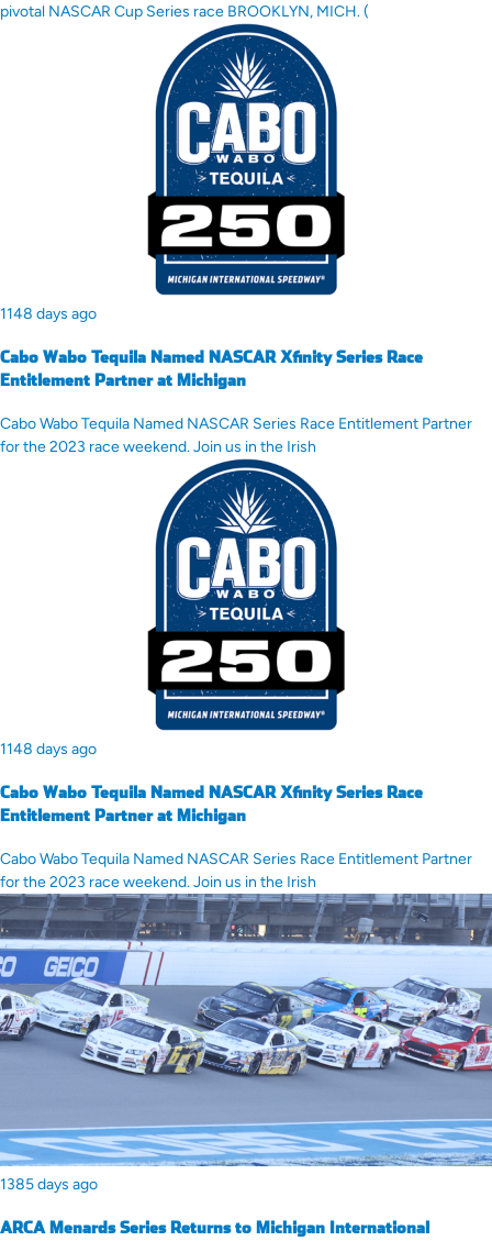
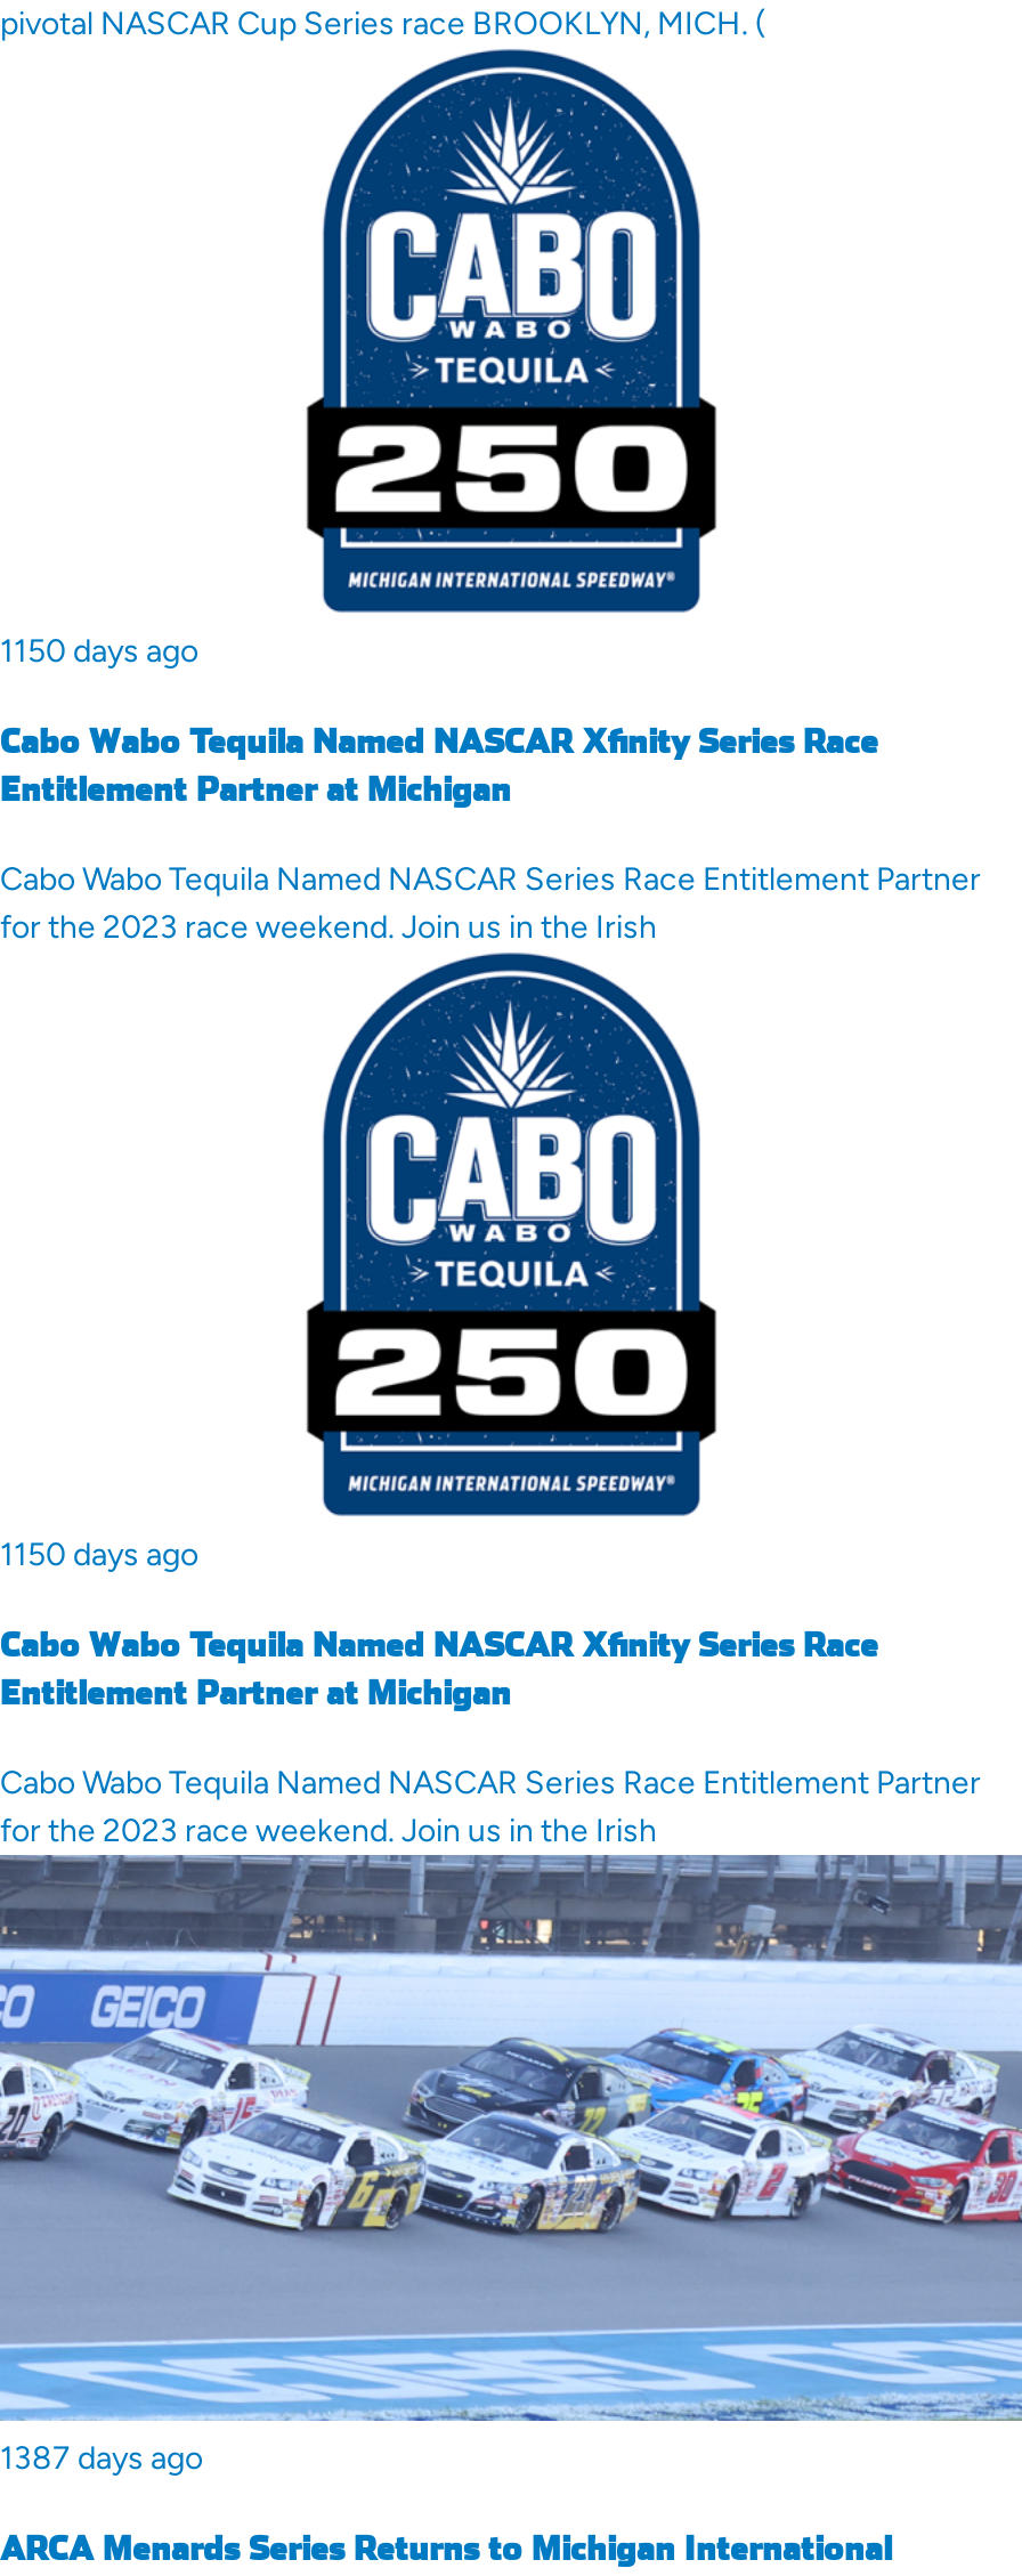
- 1148 days ago
+ 1150 days ago

- 1148 days ago
+ 1150 days ago

- 1385 days ago
+ 1387 days ago
